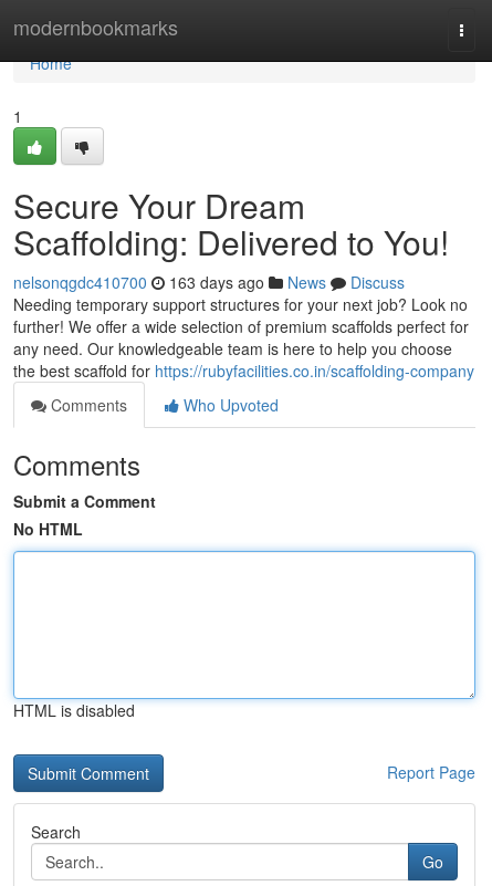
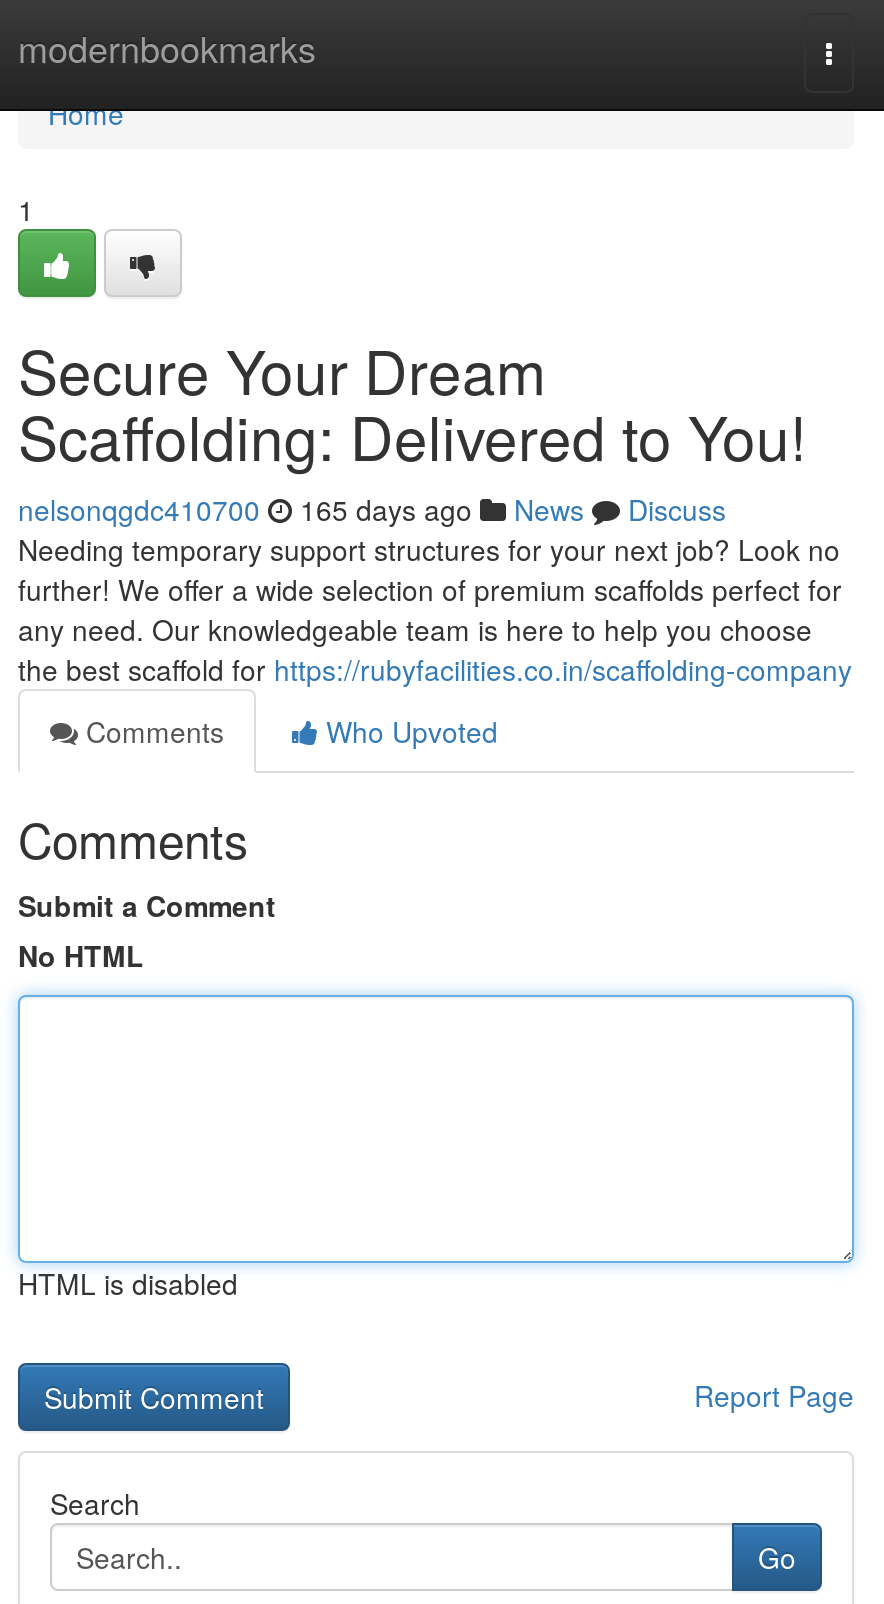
- nelsonqgdc410700 163 days ago News Discuss
+ nelsonqgdc410700 165 days ago News Discuss
